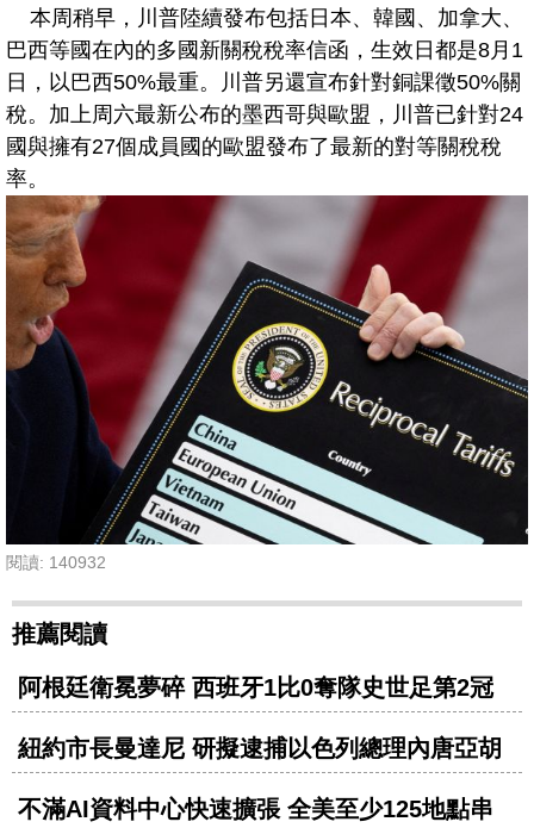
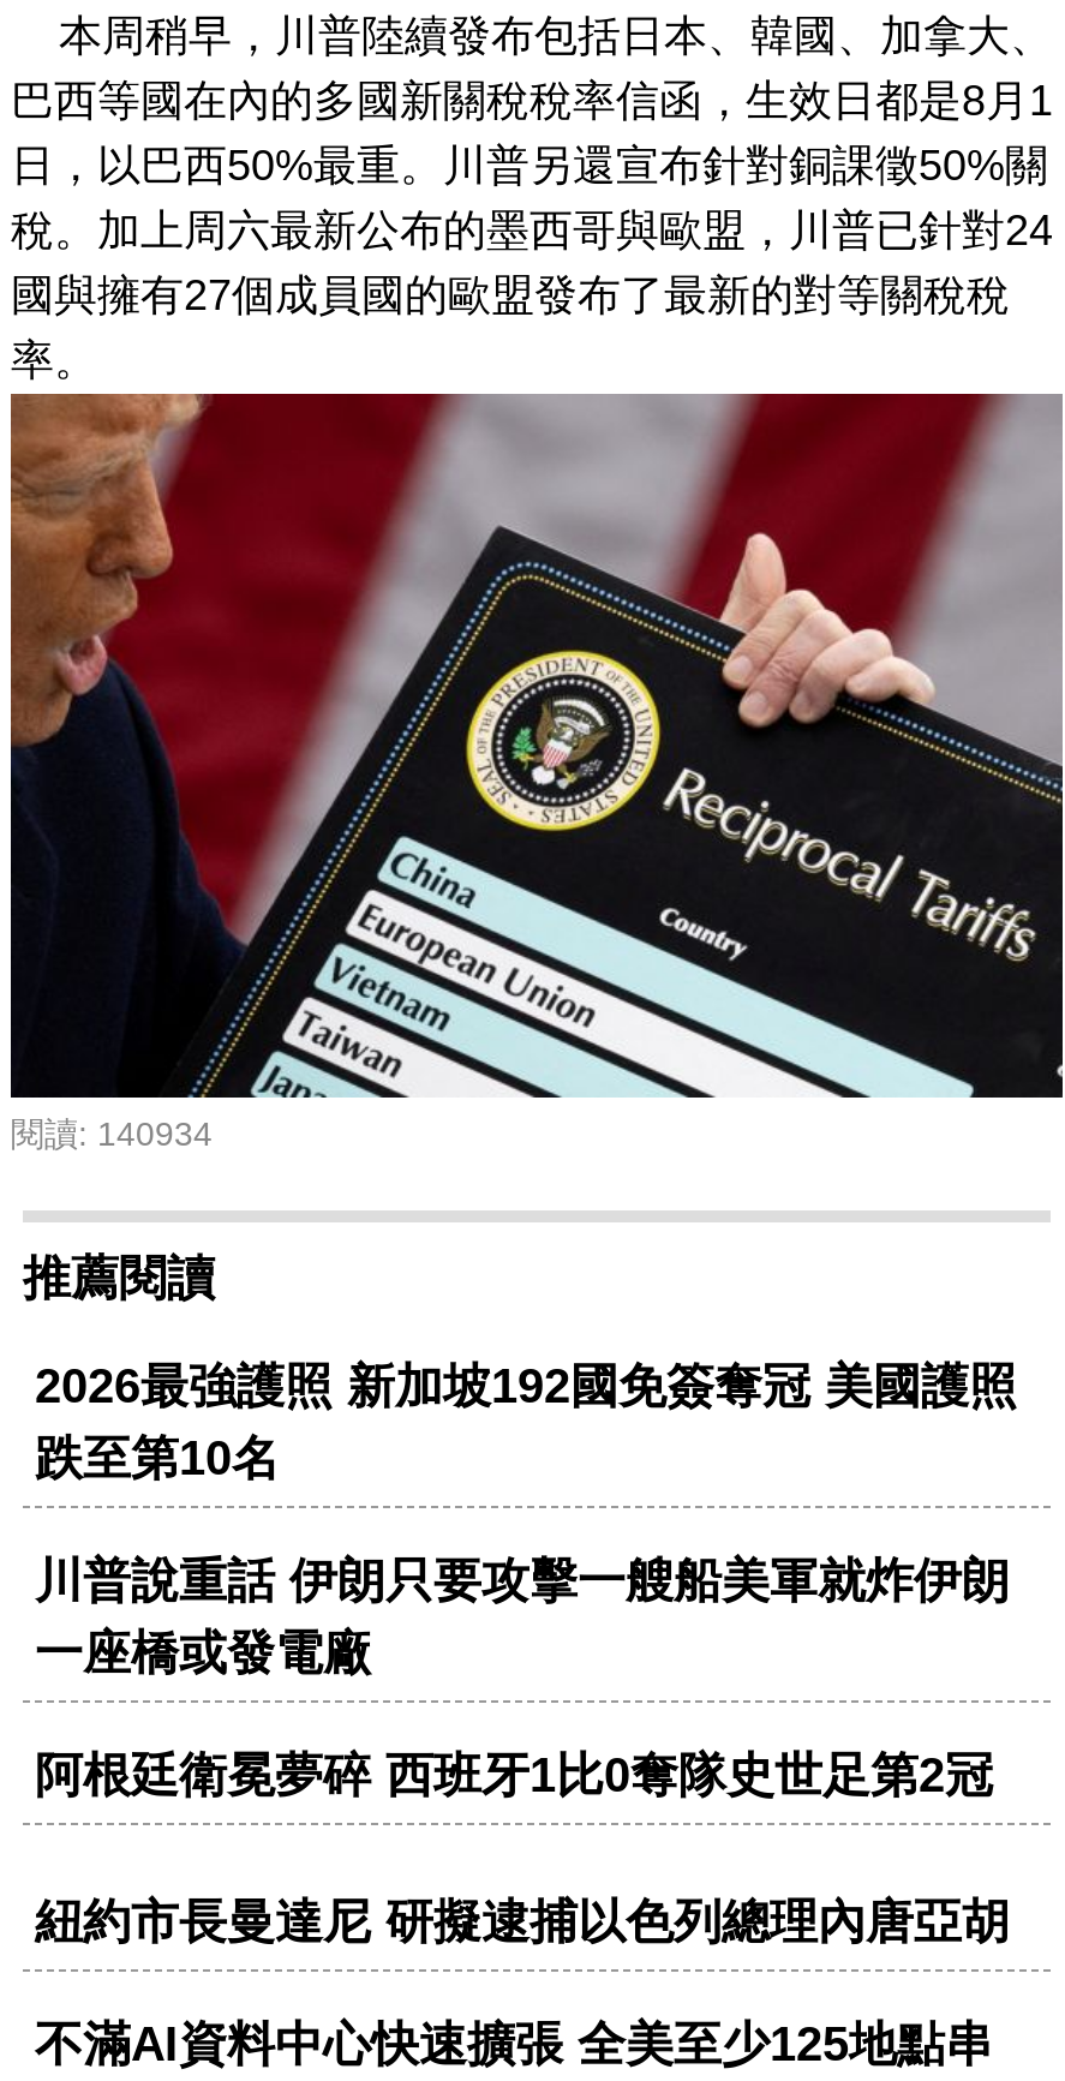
- 閱讀: 140932
+ 閱讀: 140934

+ 2026最強護照 新加坡192國免簽奪冠 美國護照
+ 跌至第10名
+ 川普說重話 伊朗只要攻擊一艘船美軍就炸伊朗
+ 一座橋或發電廠
